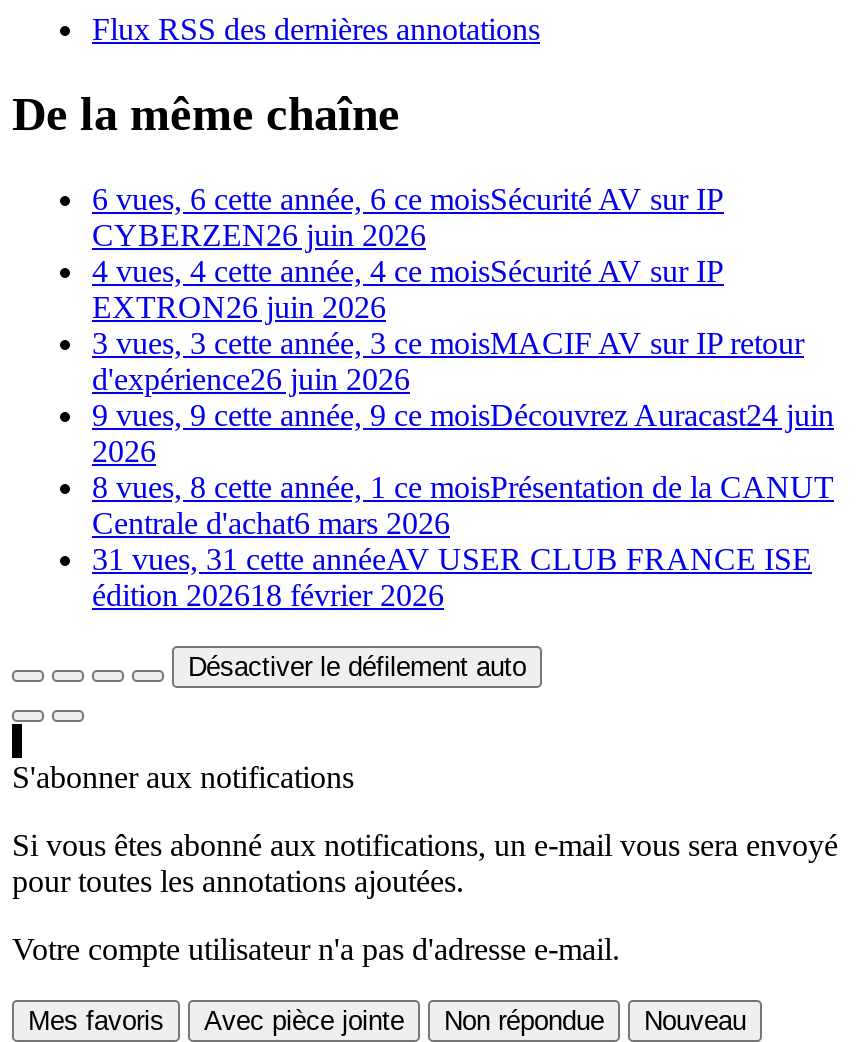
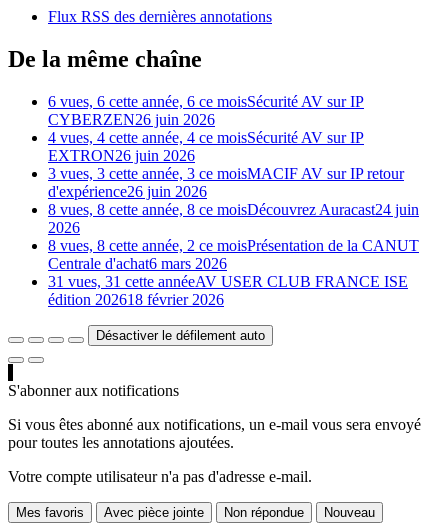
- 9 vues, 9 cette année, 9 ce moisDécouvrez Auracast24 juin
+ 8 vues, 8 cette année, 8 ce moisDécouvrez Auracast24 juin

- 8 vues, 8 cette année, 1 ce moisPrésentation de la CANUT
+ 8 vues, 8 cette année, 2 ce moisPrésentation de la CANUT
